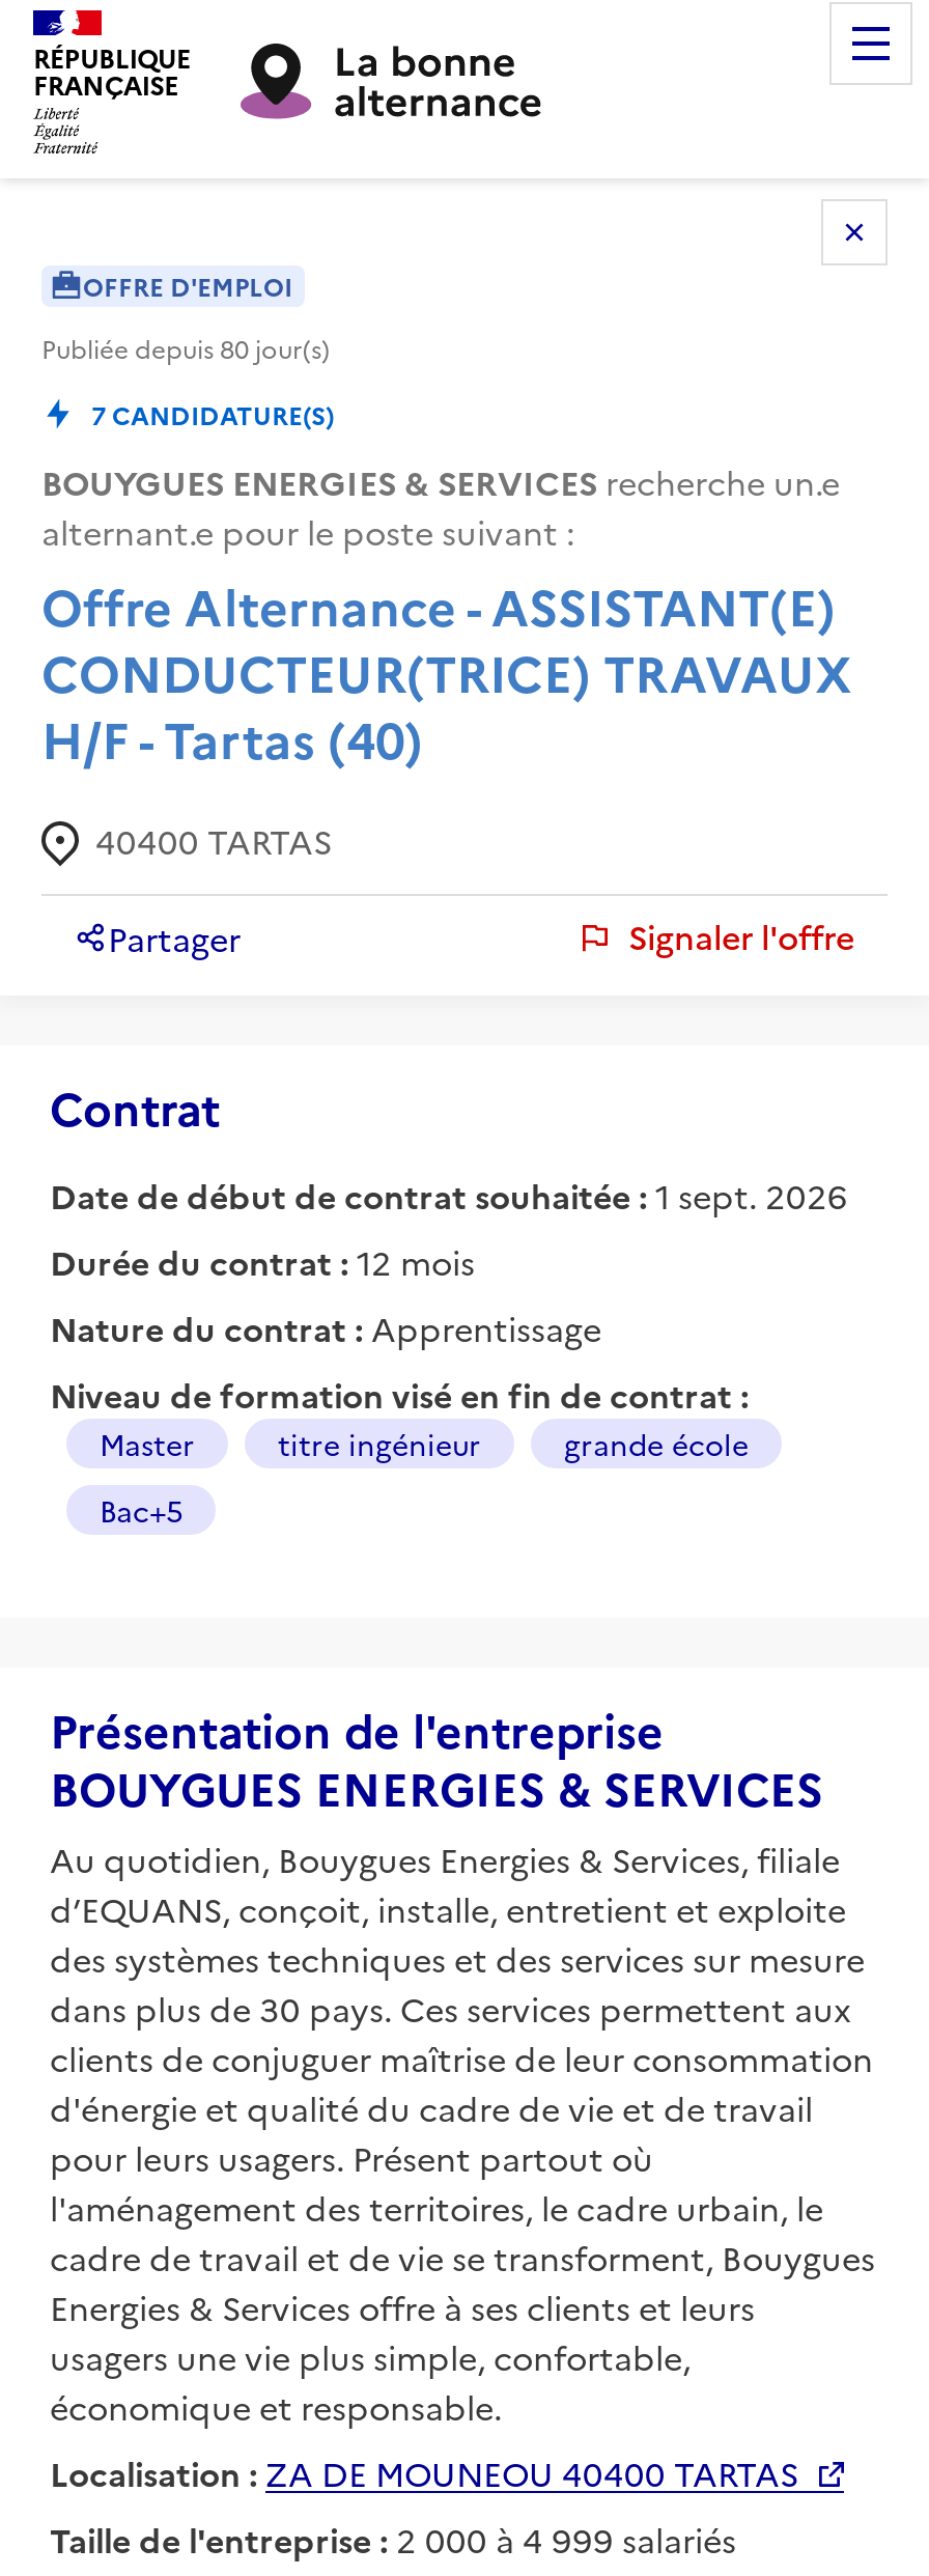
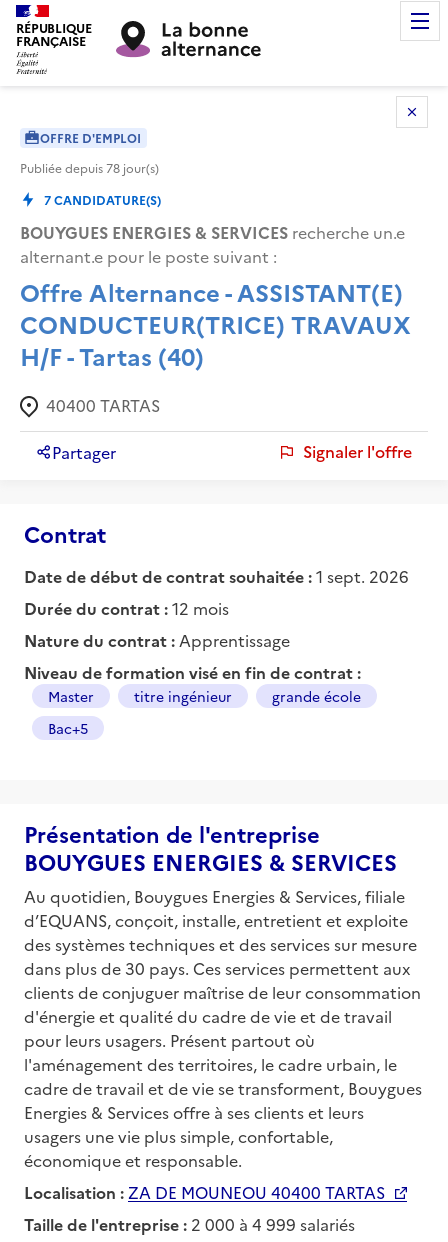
- Publiée depuis 80 jour(s)
+ Publiée depuis 78 jour(s)
